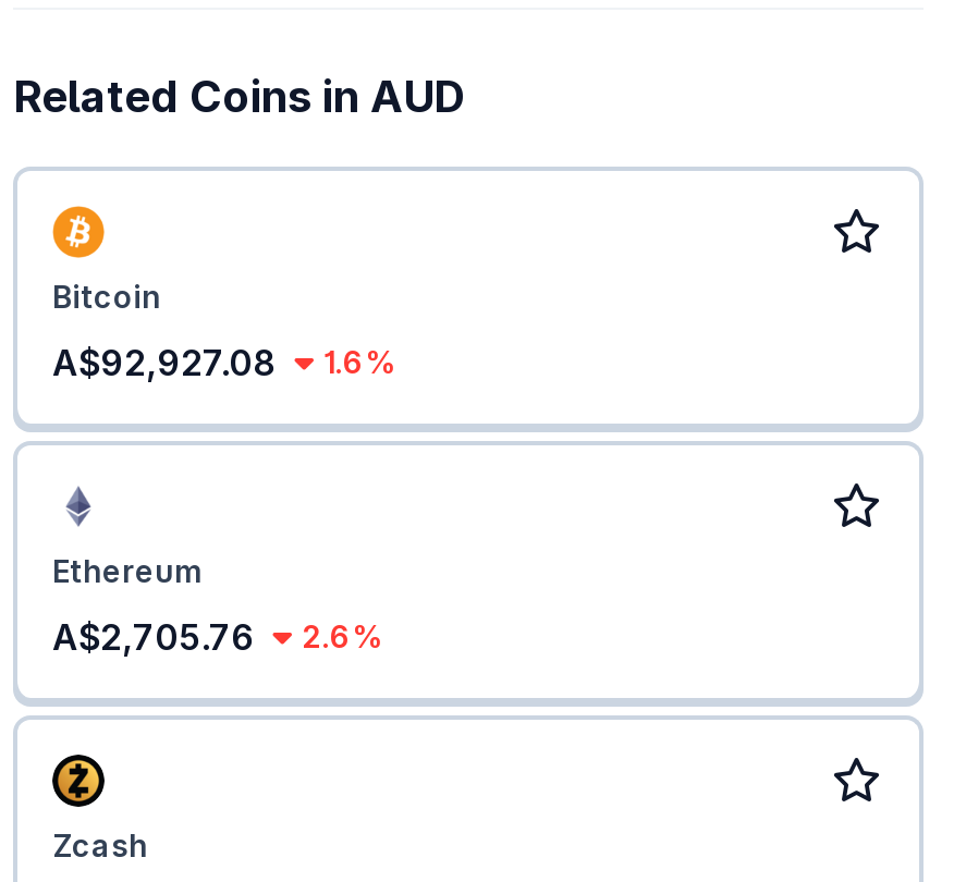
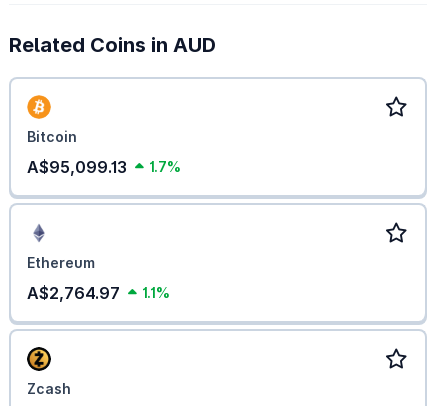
- A$92,927.08
- 1.6%
+ A$95,099.13
+ 1.7%

- A$2,705.76
- 2.6%
+ A$2,764.97
+ 1.1%
